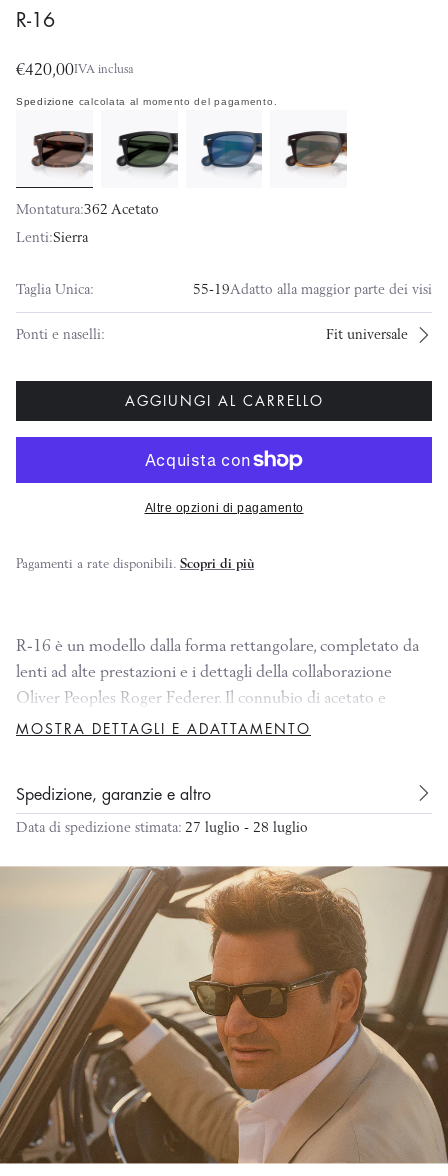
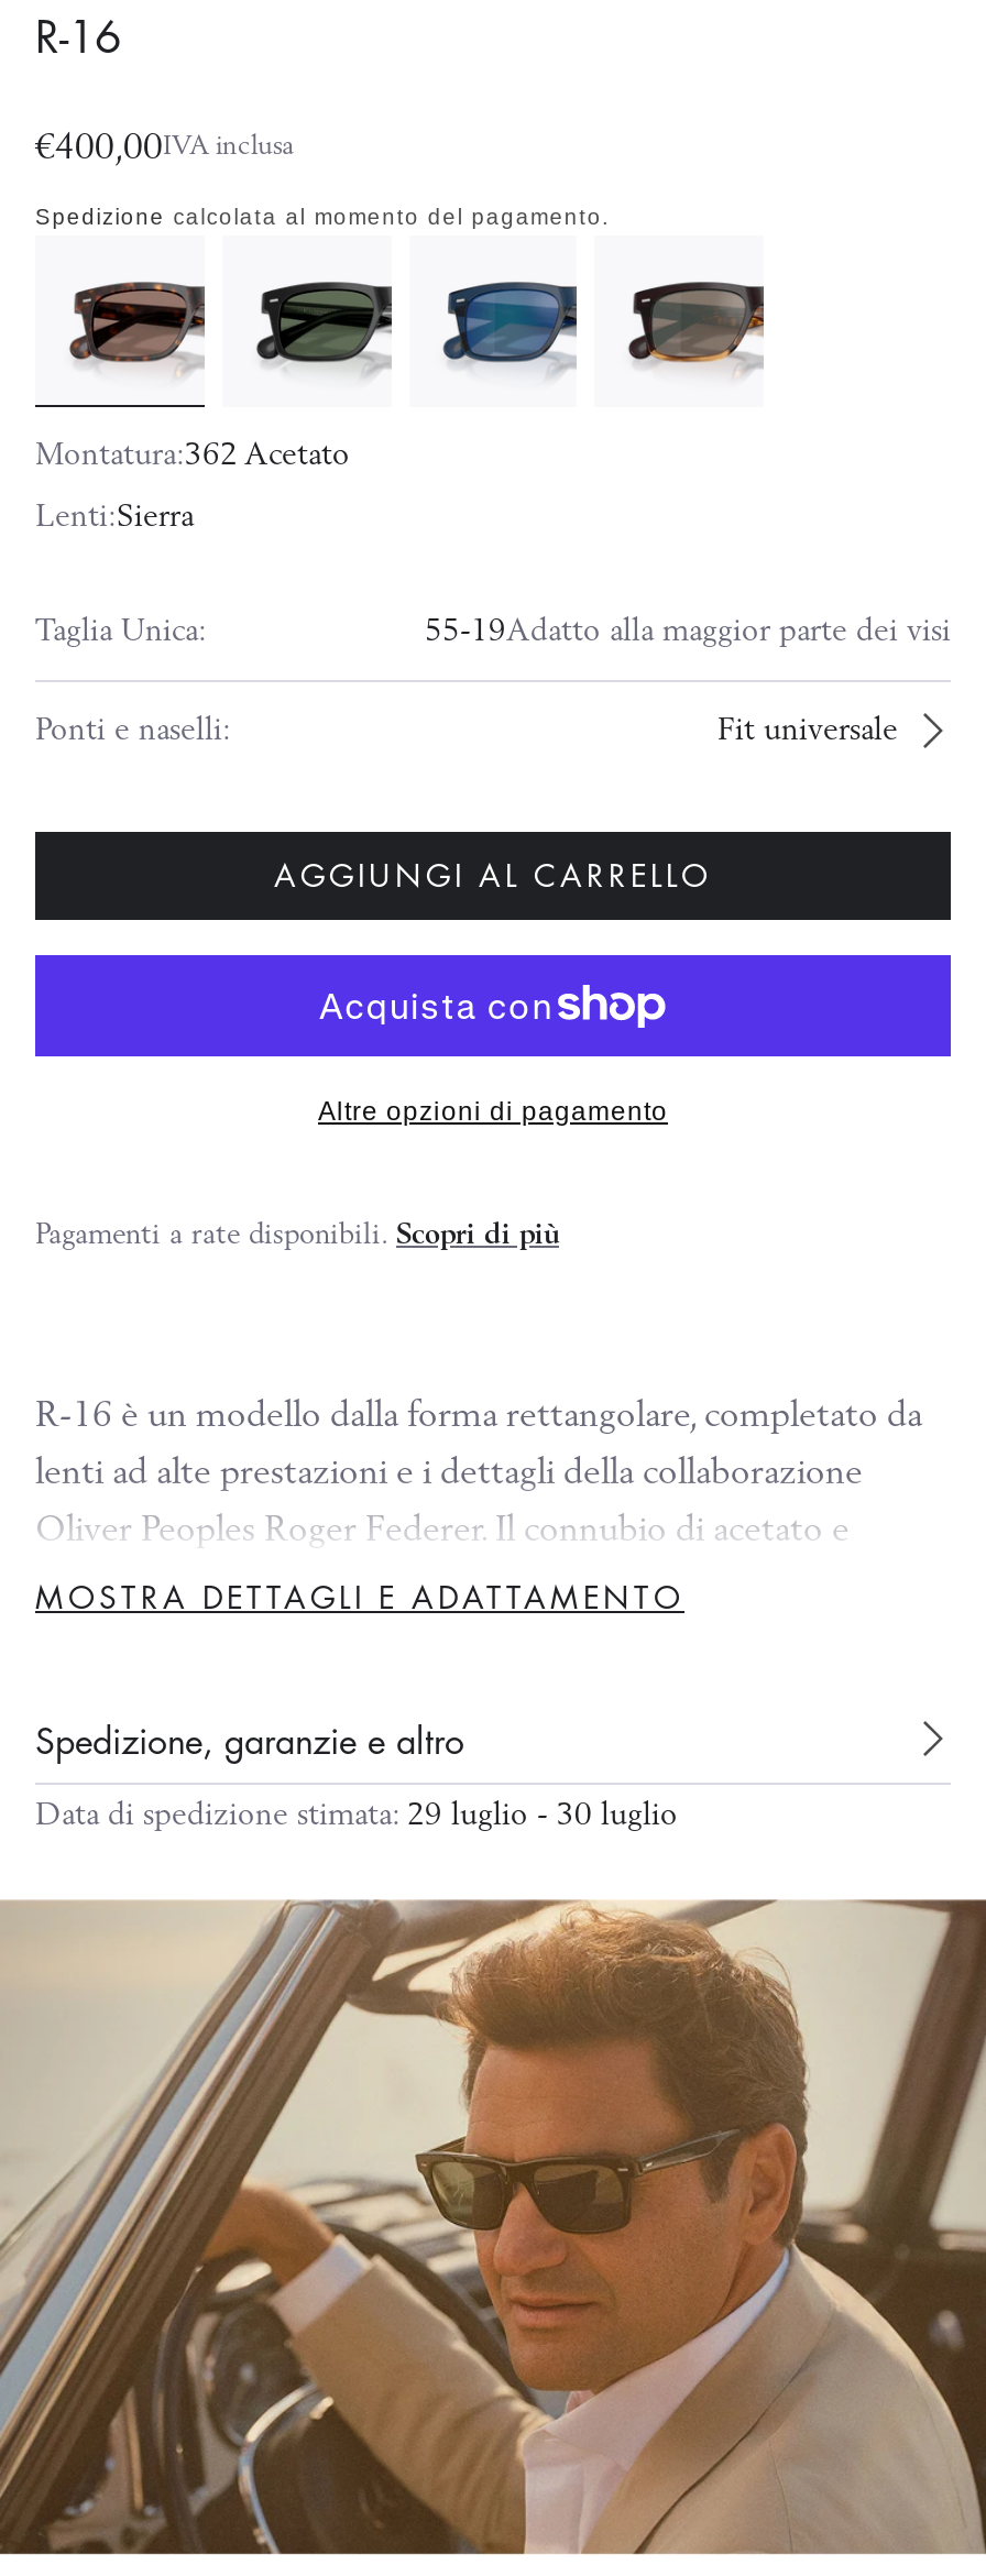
- €420,00IVA inclusa
+ €400,00IVA inclusa

- Data di spedizione stimata: 27 luglio - 28 luglio
+ Data di spedizione stimata: 29 luglio - 30 luglio
